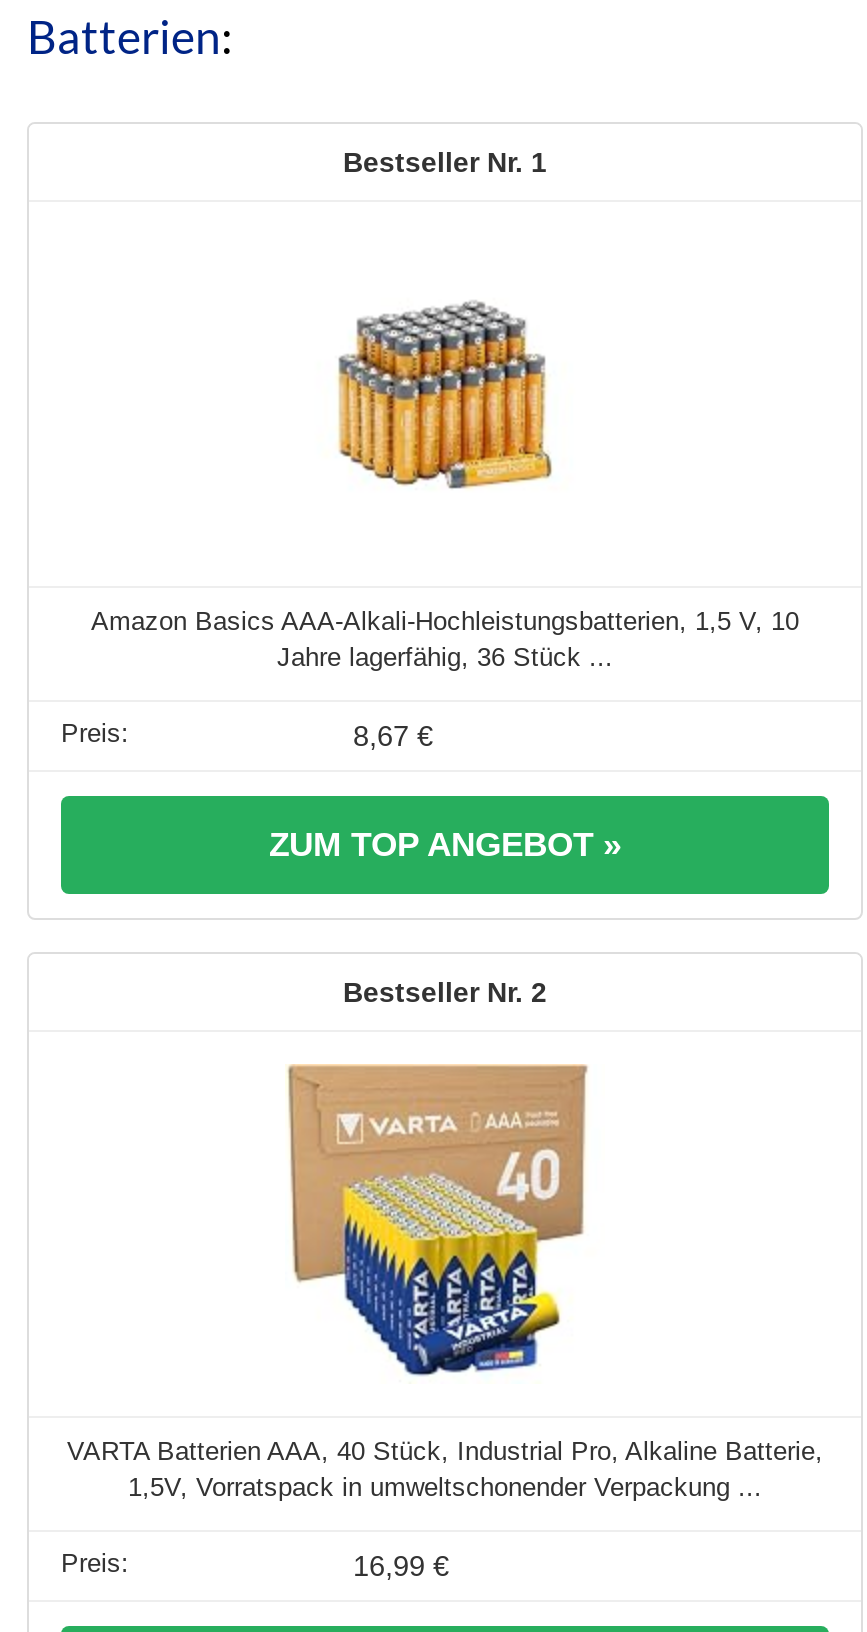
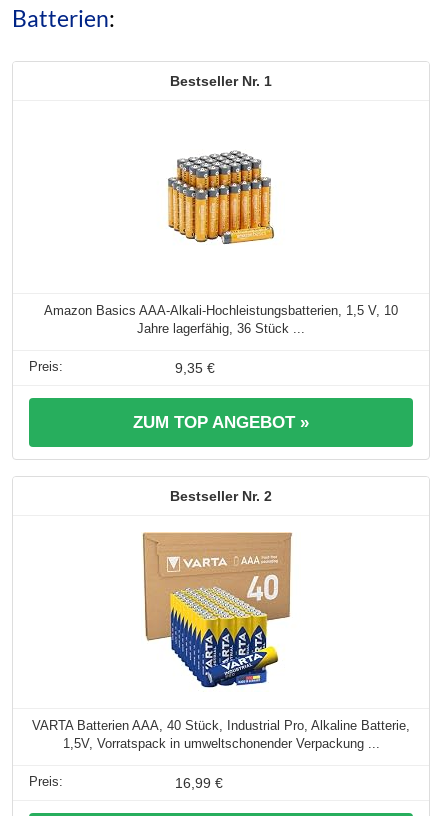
- 8,67 €
+ 9,35 €
